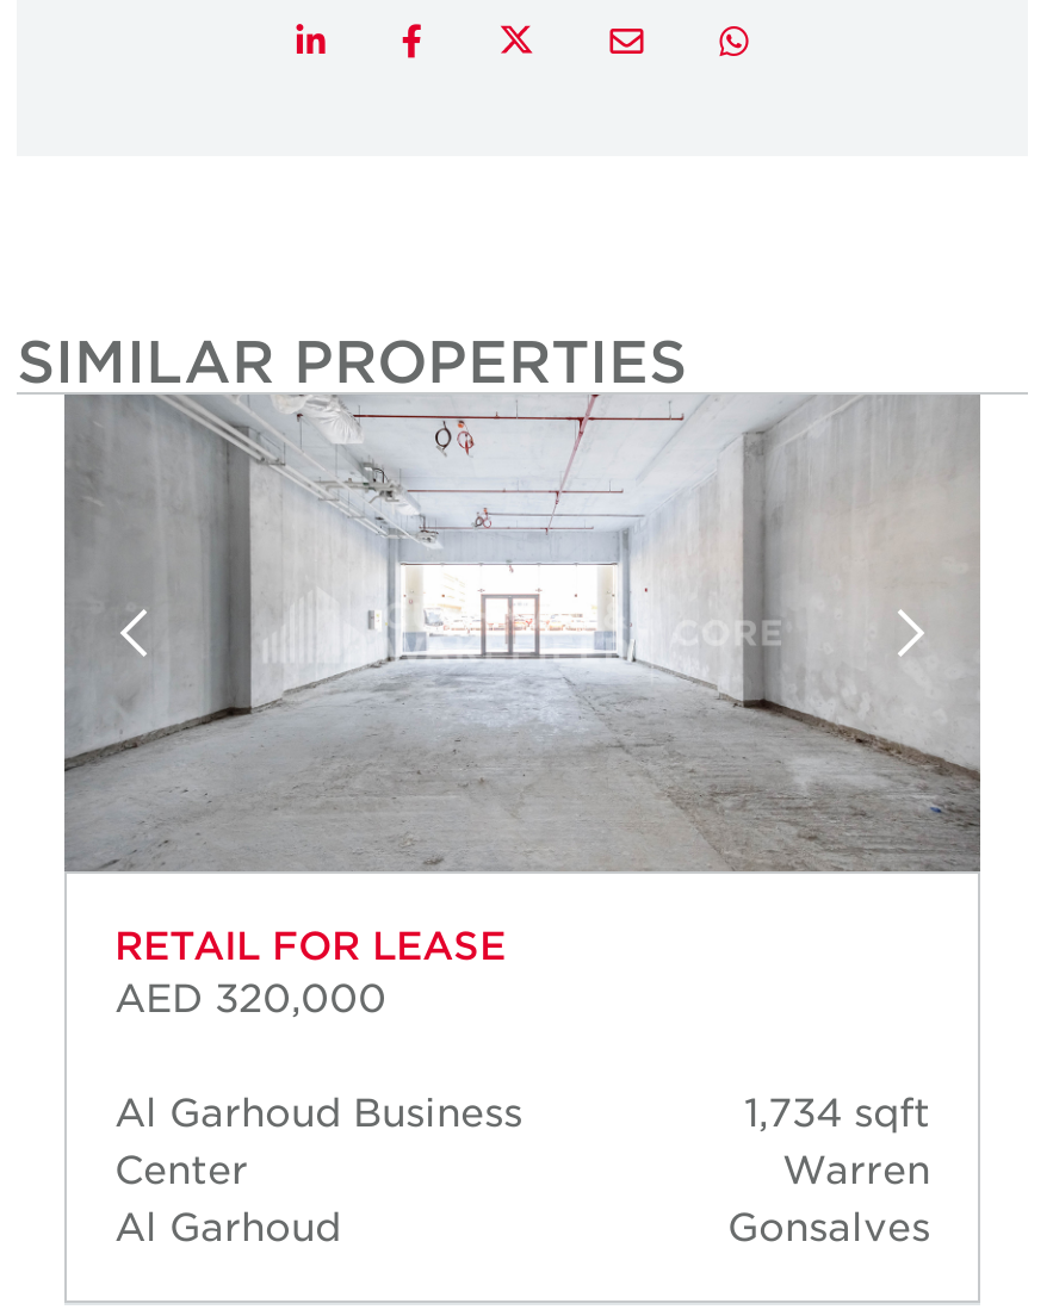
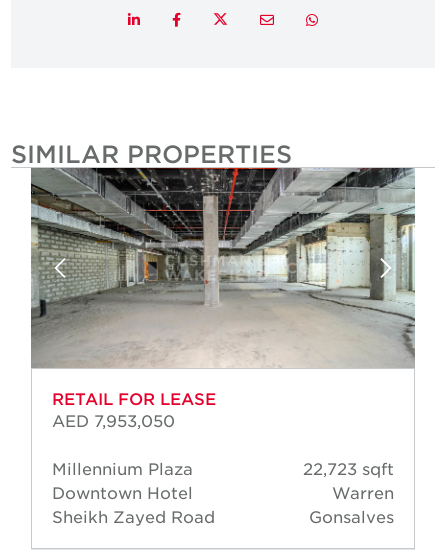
- [image]
+ [image]

- AED 320,000
+ AED 7,953,050

- Al Garhoud Business
- Center
- Al Garhoud
+ Millennium Plaza
+ Downtown Hotel
+ Sheikh Zayed Road

- 1,734 sqft
+ 22,723 sqft
